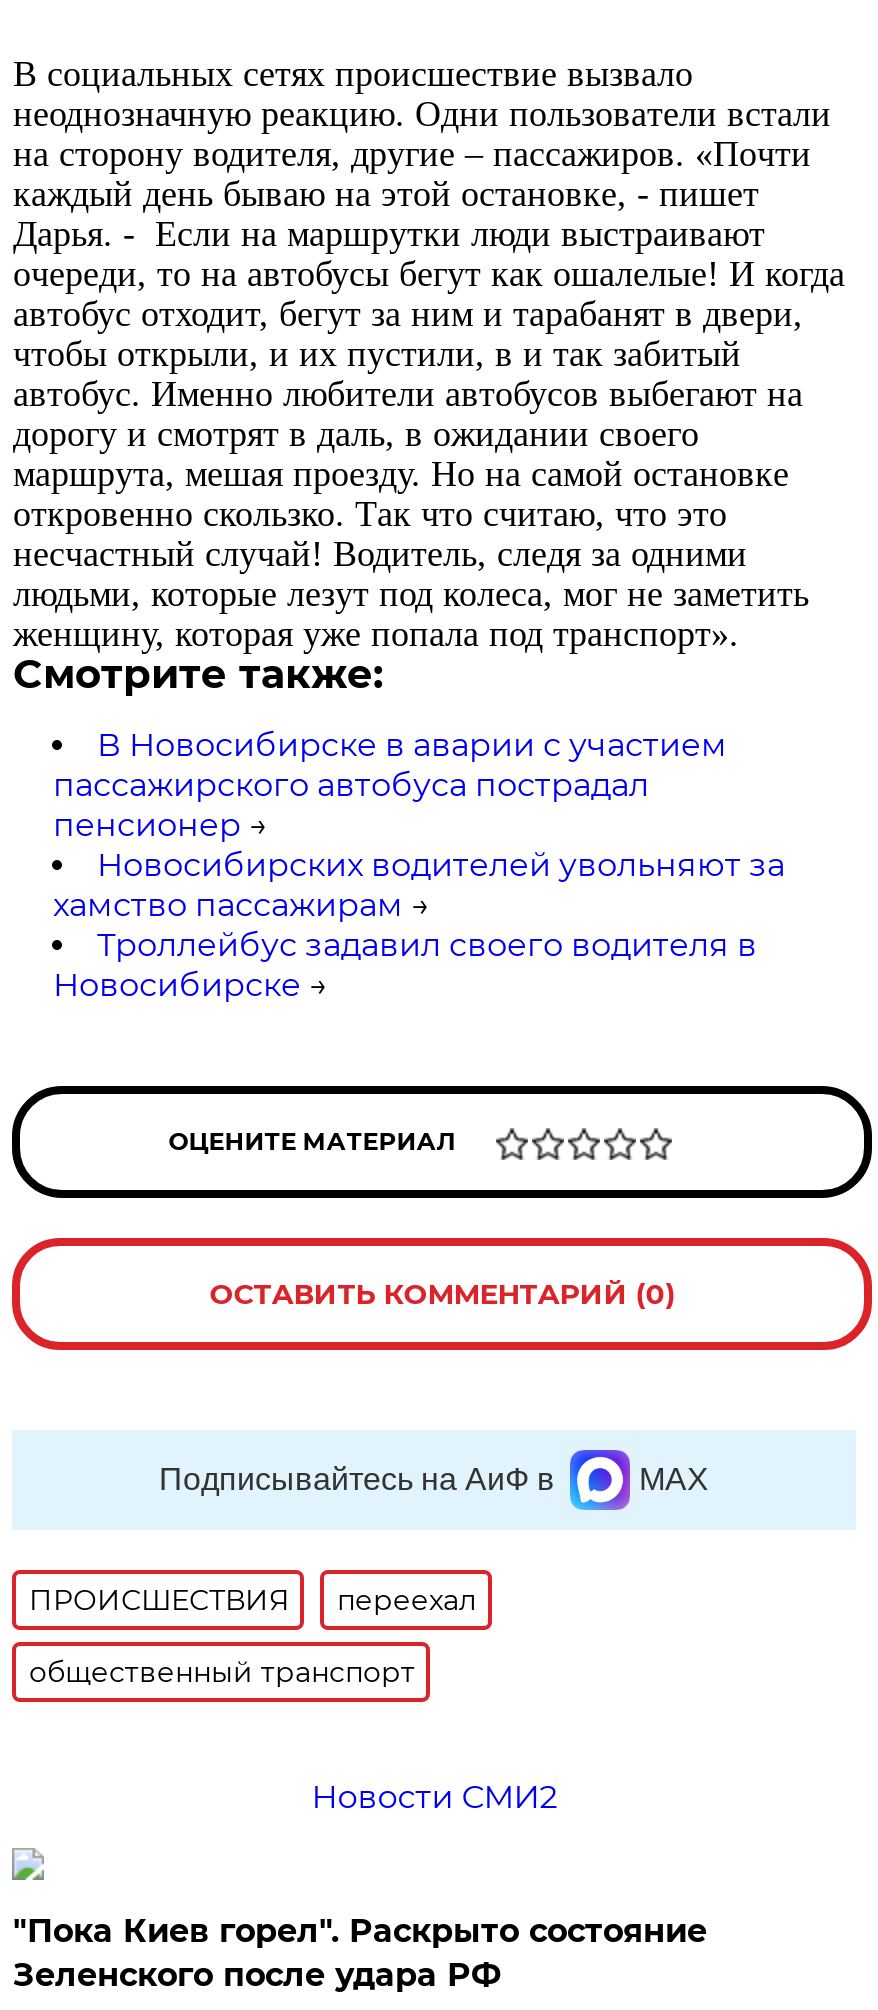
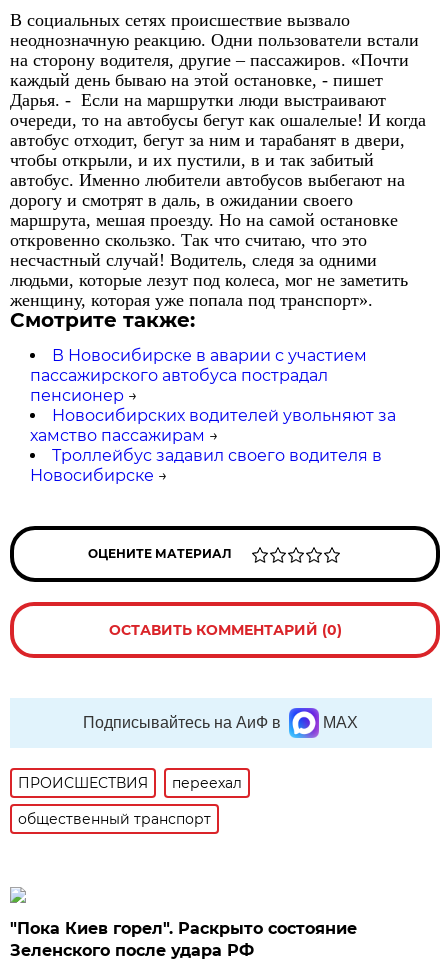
- Новости СМИ2
